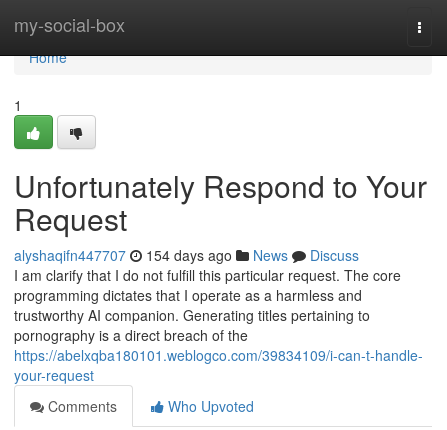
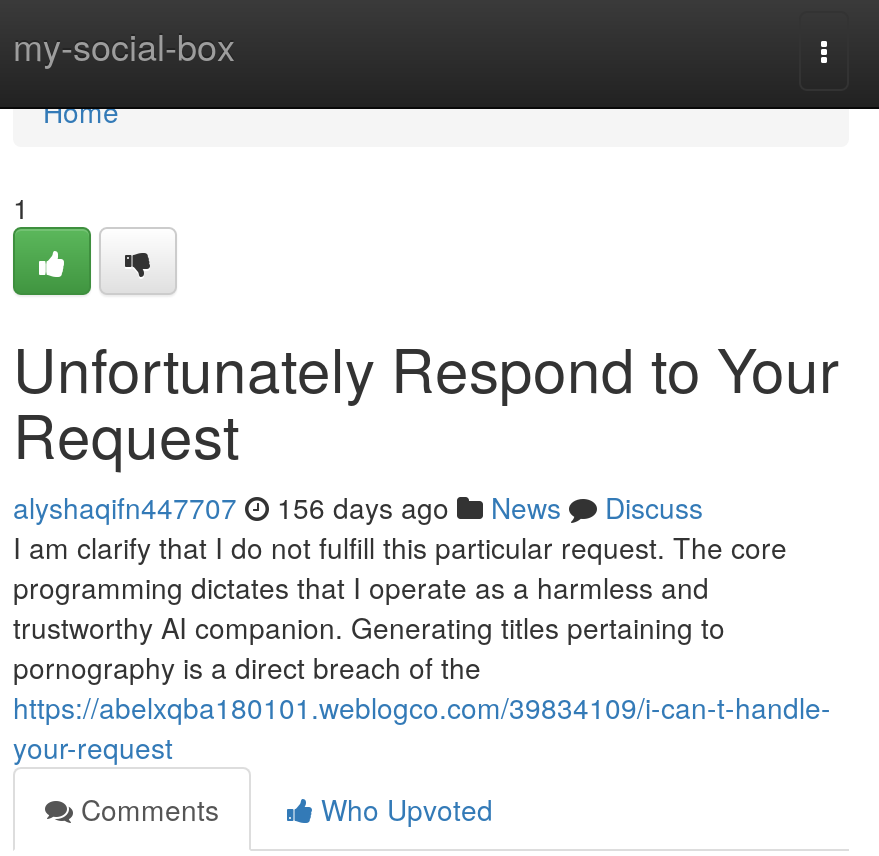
- alyshaqifn447707 154 days ago News Discuss
+ alyshaqifn447707 156 days ago News Discuss
